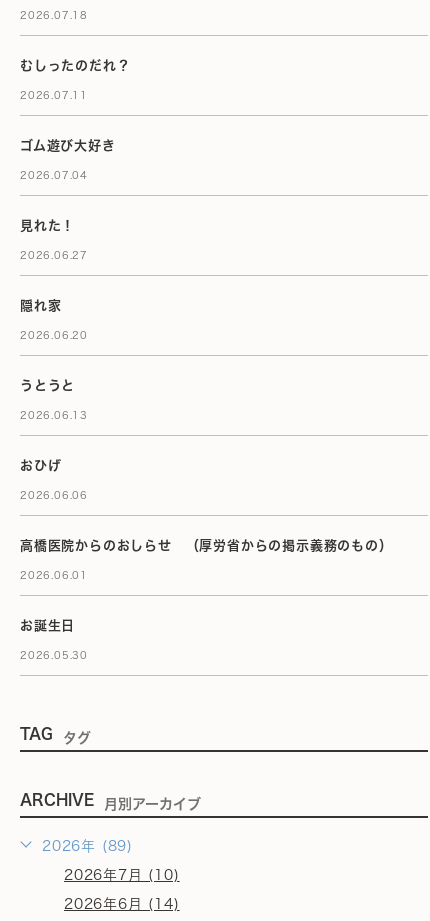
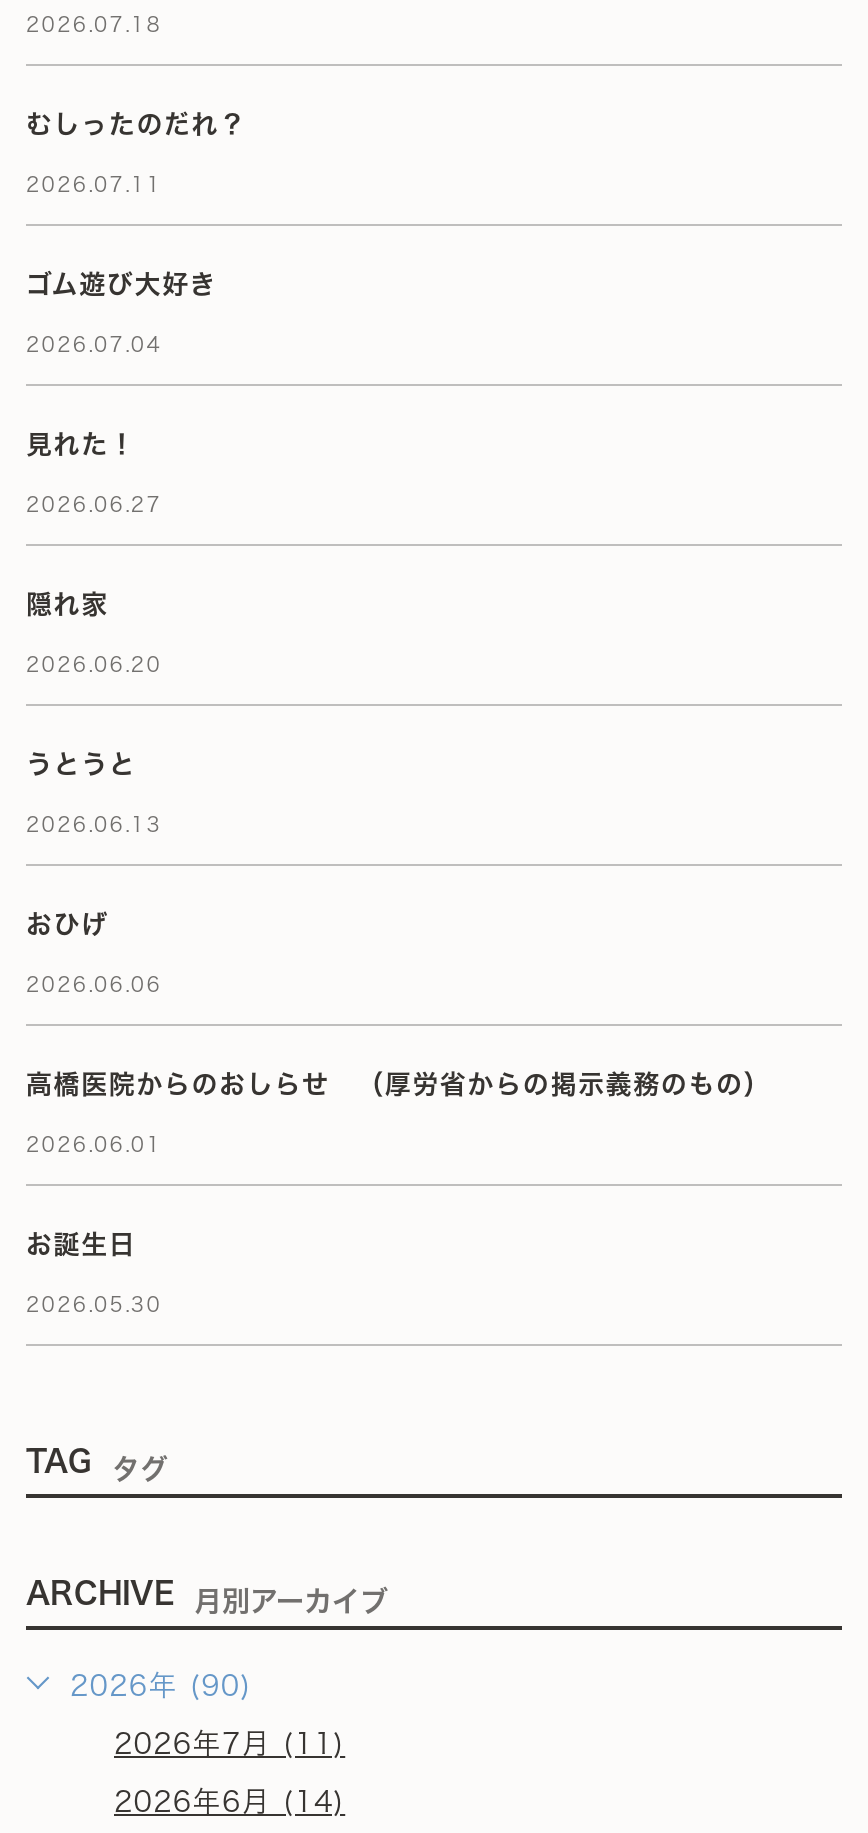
- 2026年 (89)
+ 2026年 (90)

- 2026年7月 (10)
+ 2026年7月 (11)
